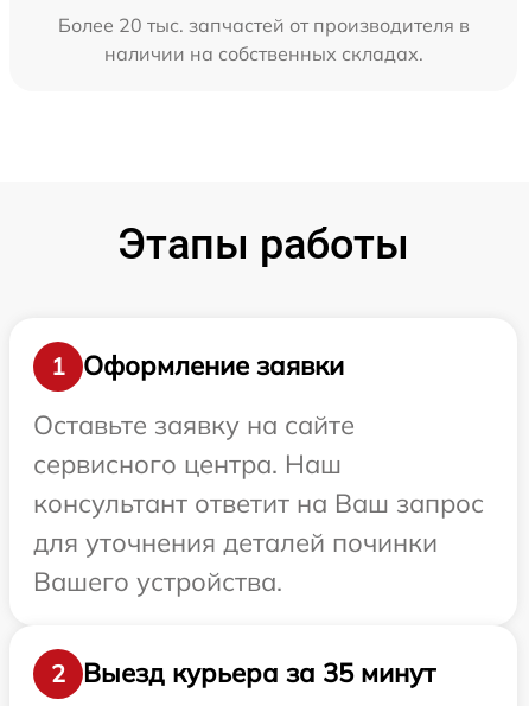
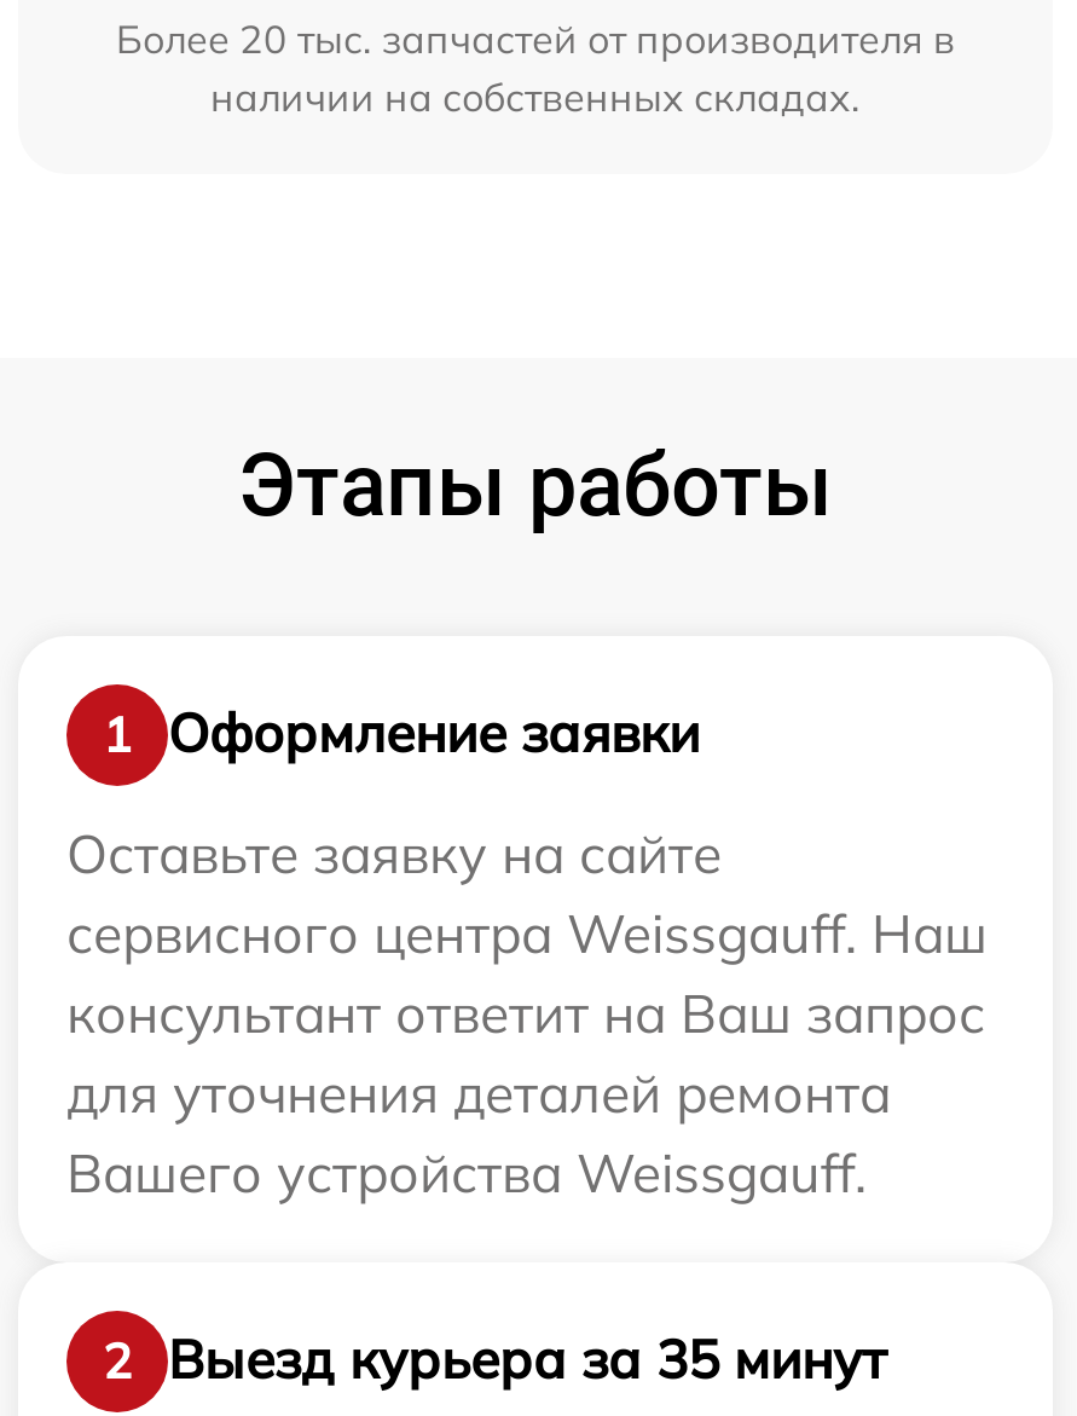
- сервисного центра. Наш
+ сервисного центра Weissgauff. Наш

- для уточнения деталей починки
- Вашего устройства.
+ для уточнения деталей ремонта
+ Вашего устройства Weissgauff.
